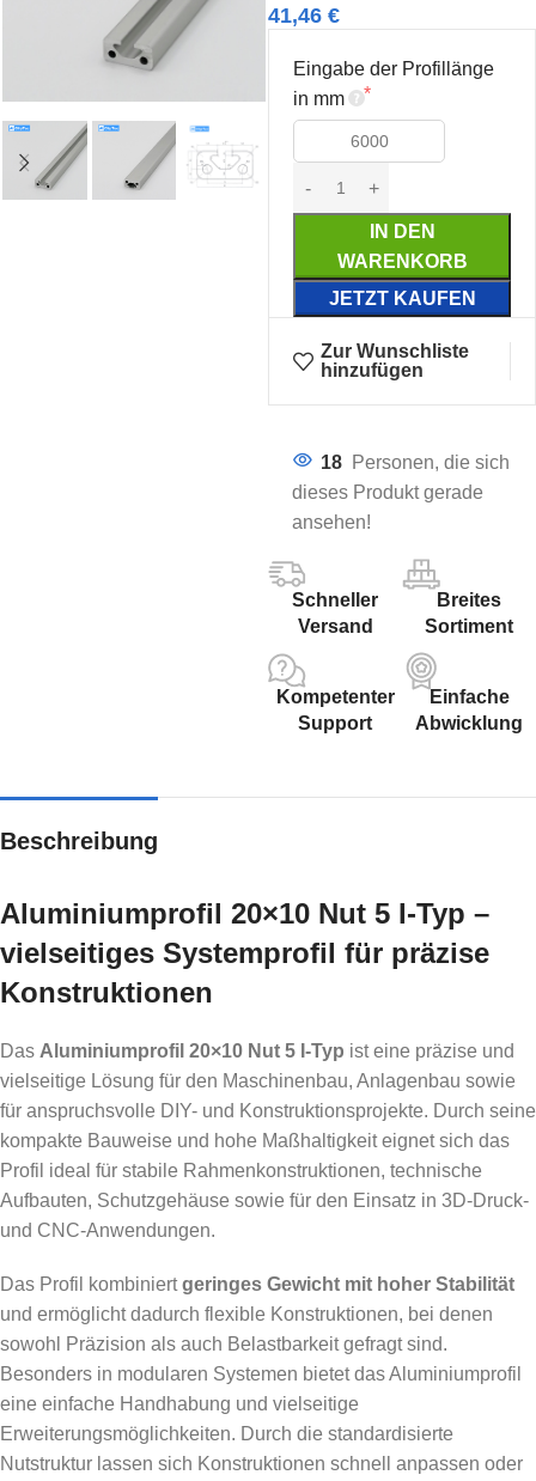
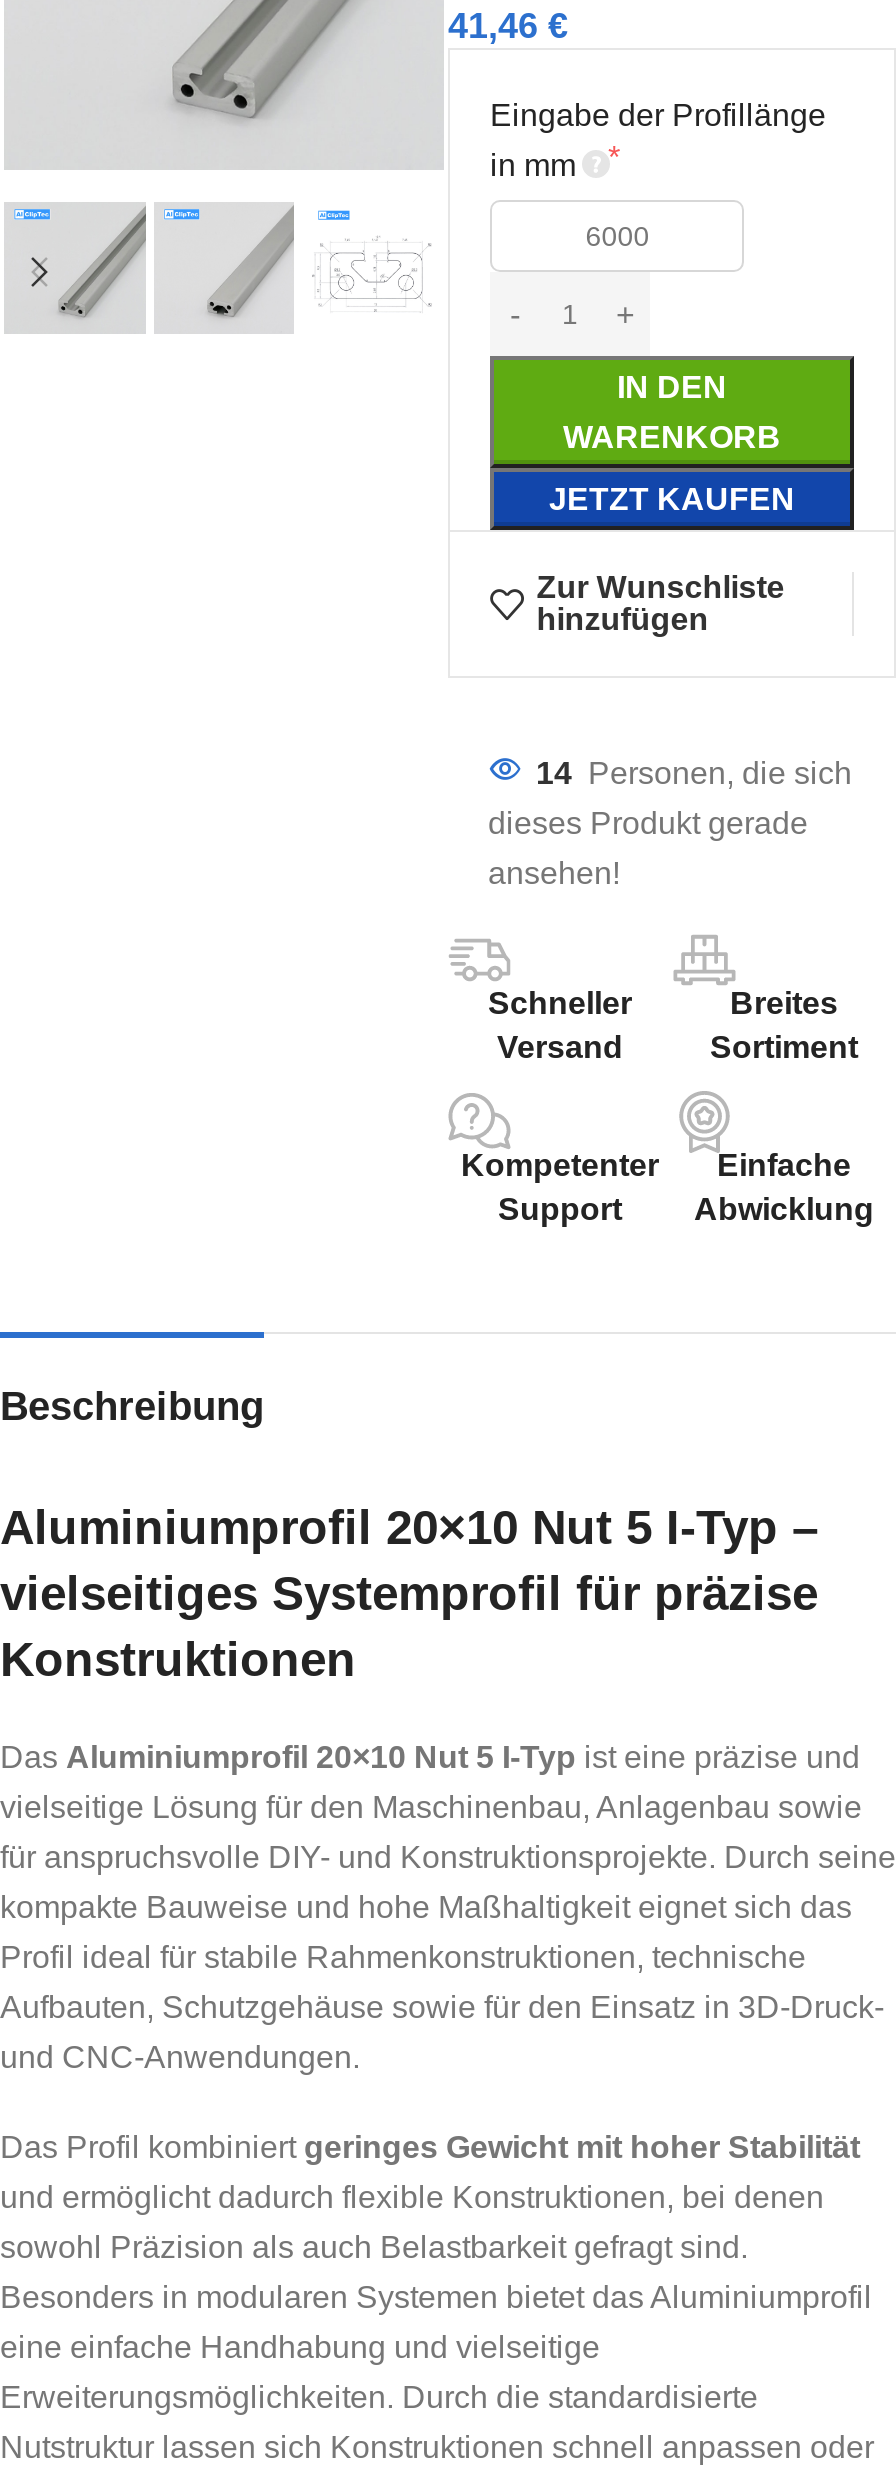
- 18 Personen, die sich
+ 14 Personen, die sich
